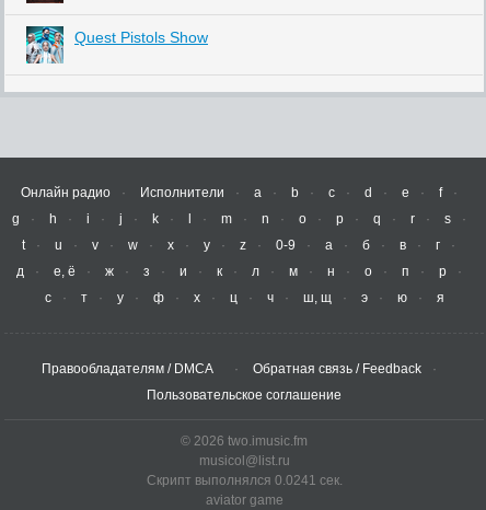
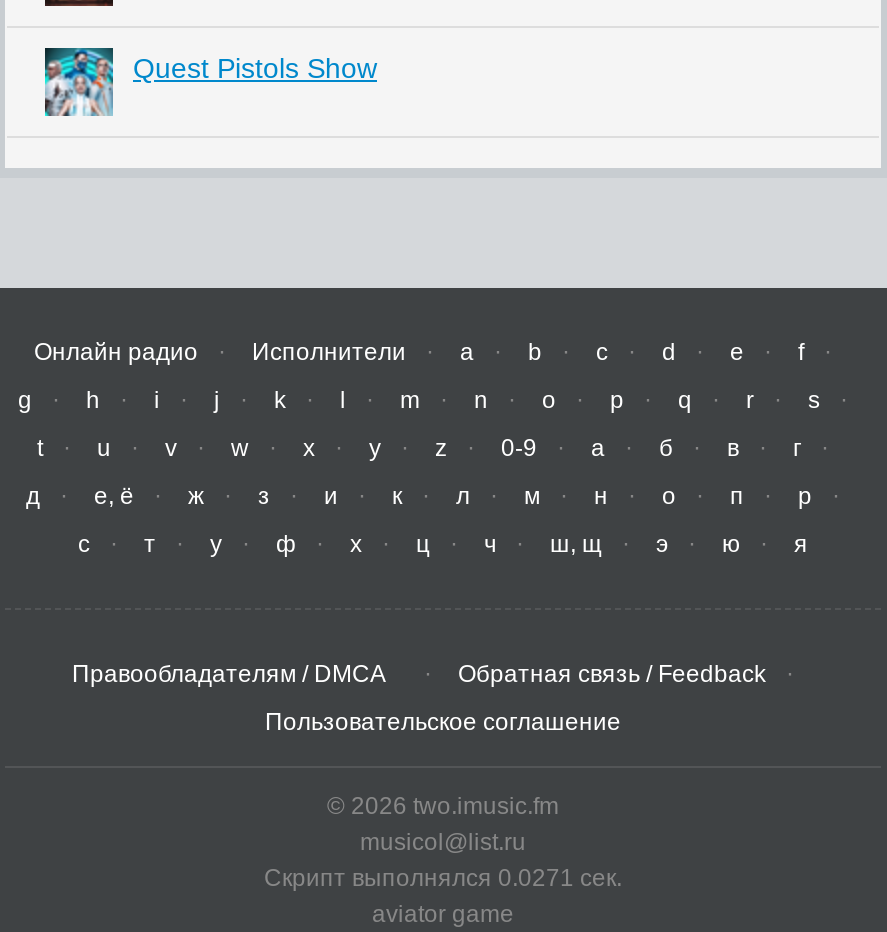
- Скрипт выполнялся 0.0241 сек.
+ Скрипт выполнялся 0.0271 сек.
